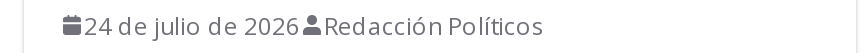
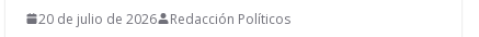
- 24 de julio de 2026 Redacción Políticos
+ 20 de julio de 2026 Redacción Políticos
